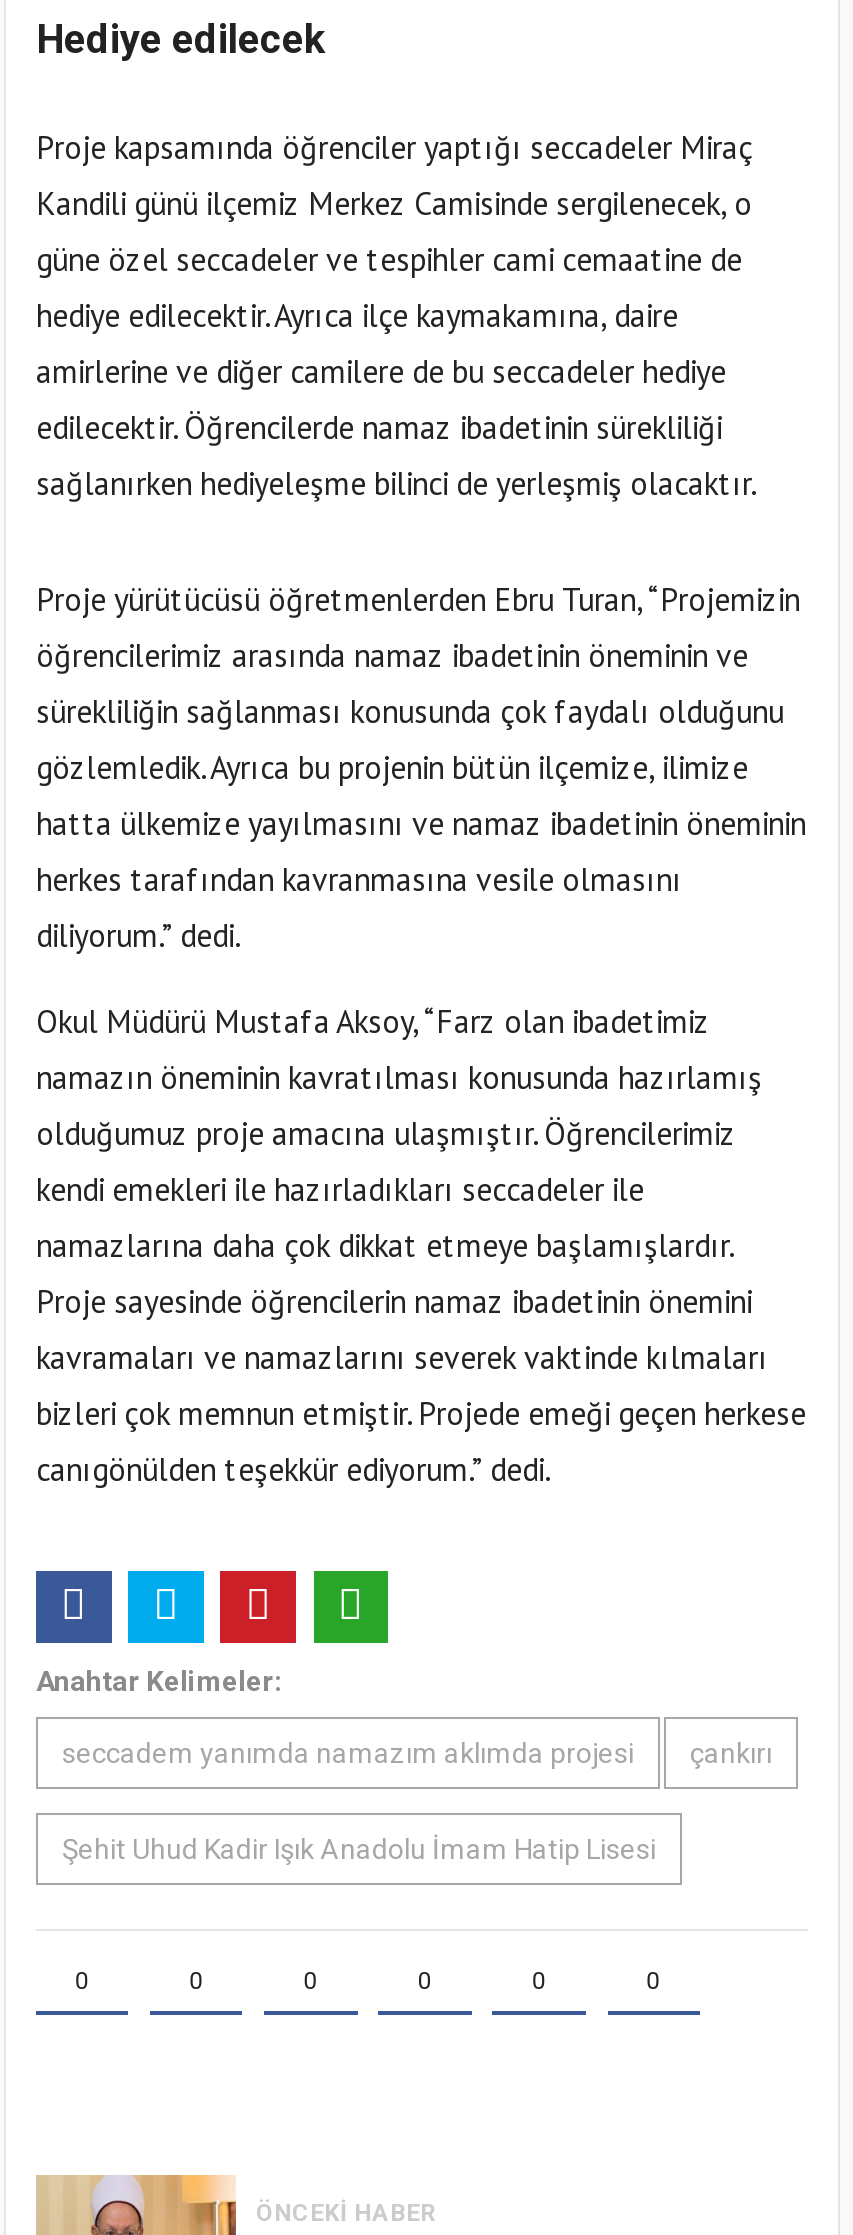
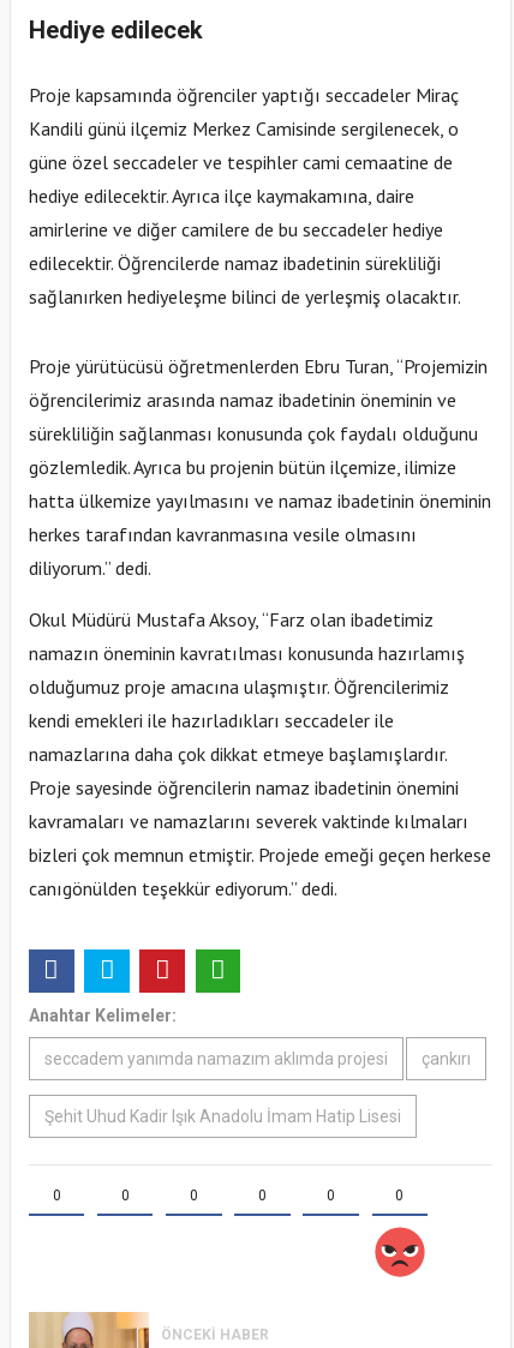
+ [image]
